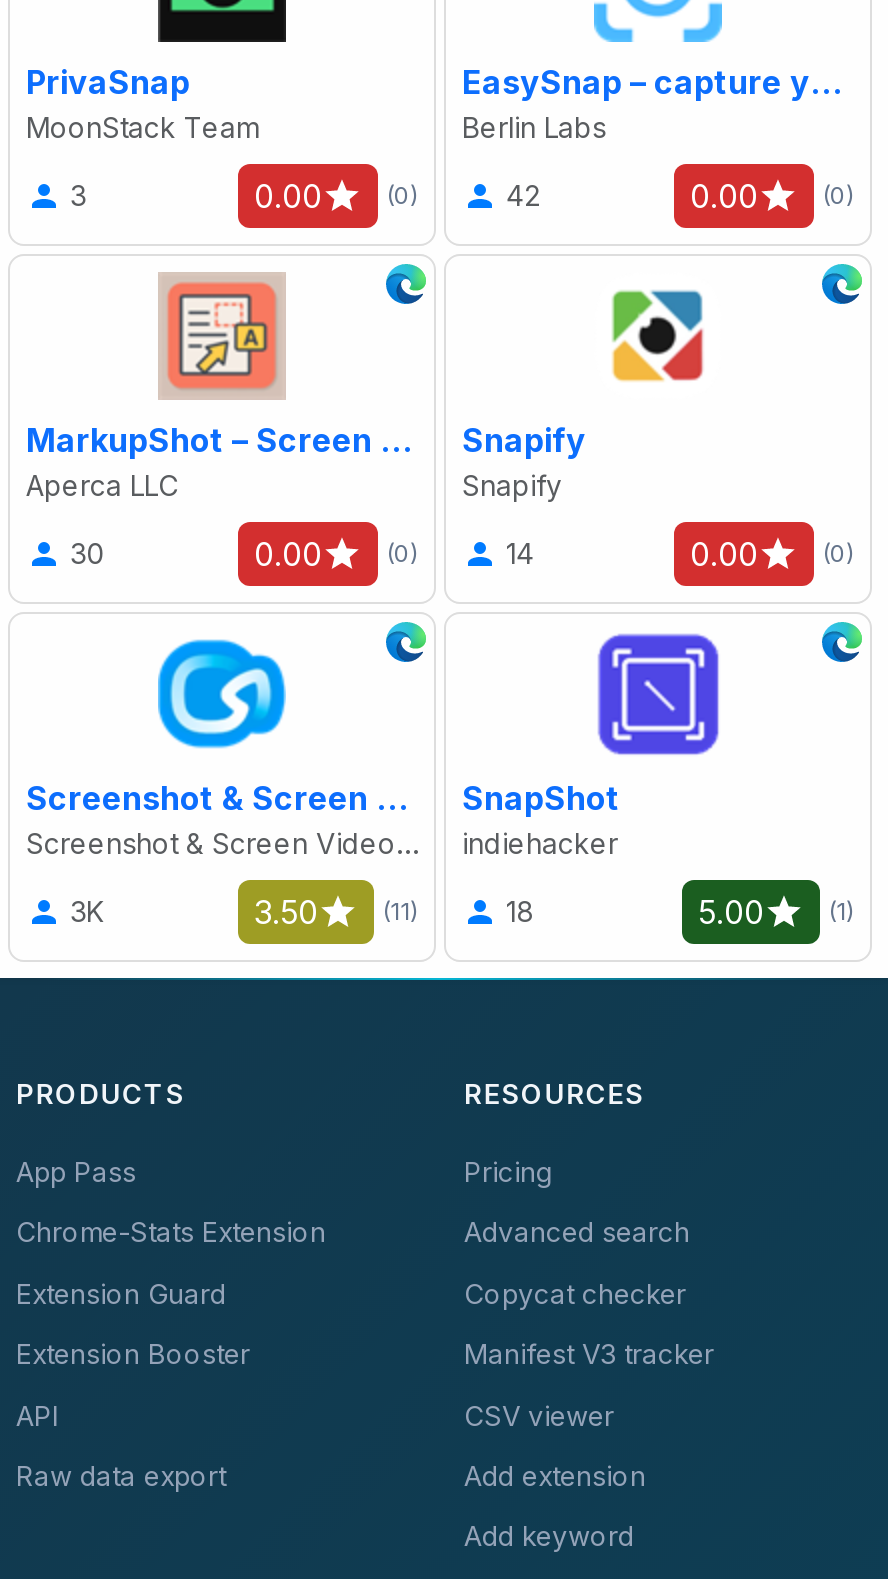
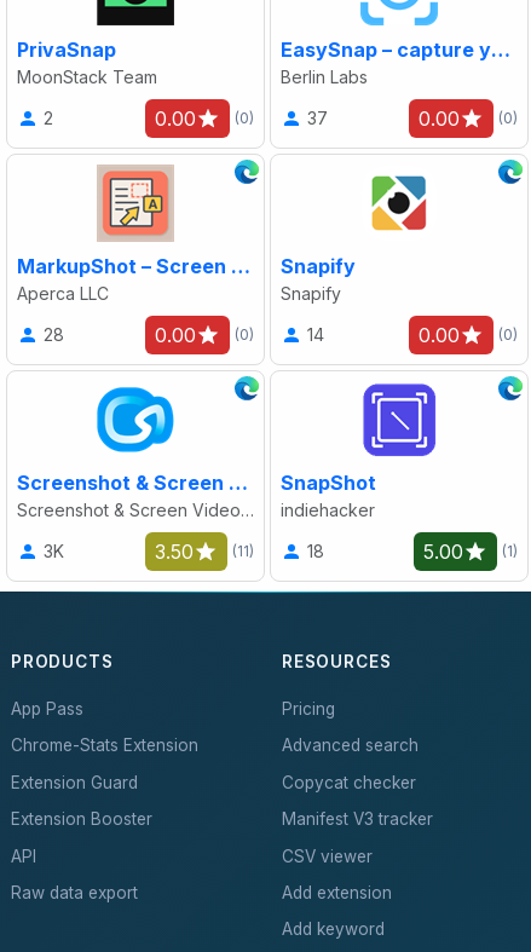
- 3
+ 2

- 42
+ 37

- 30
+ 28
